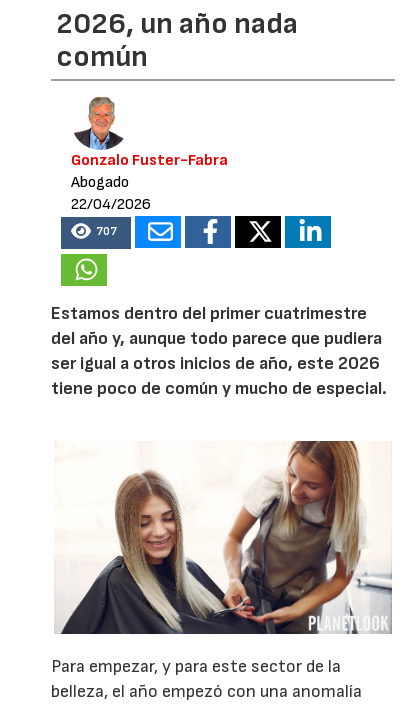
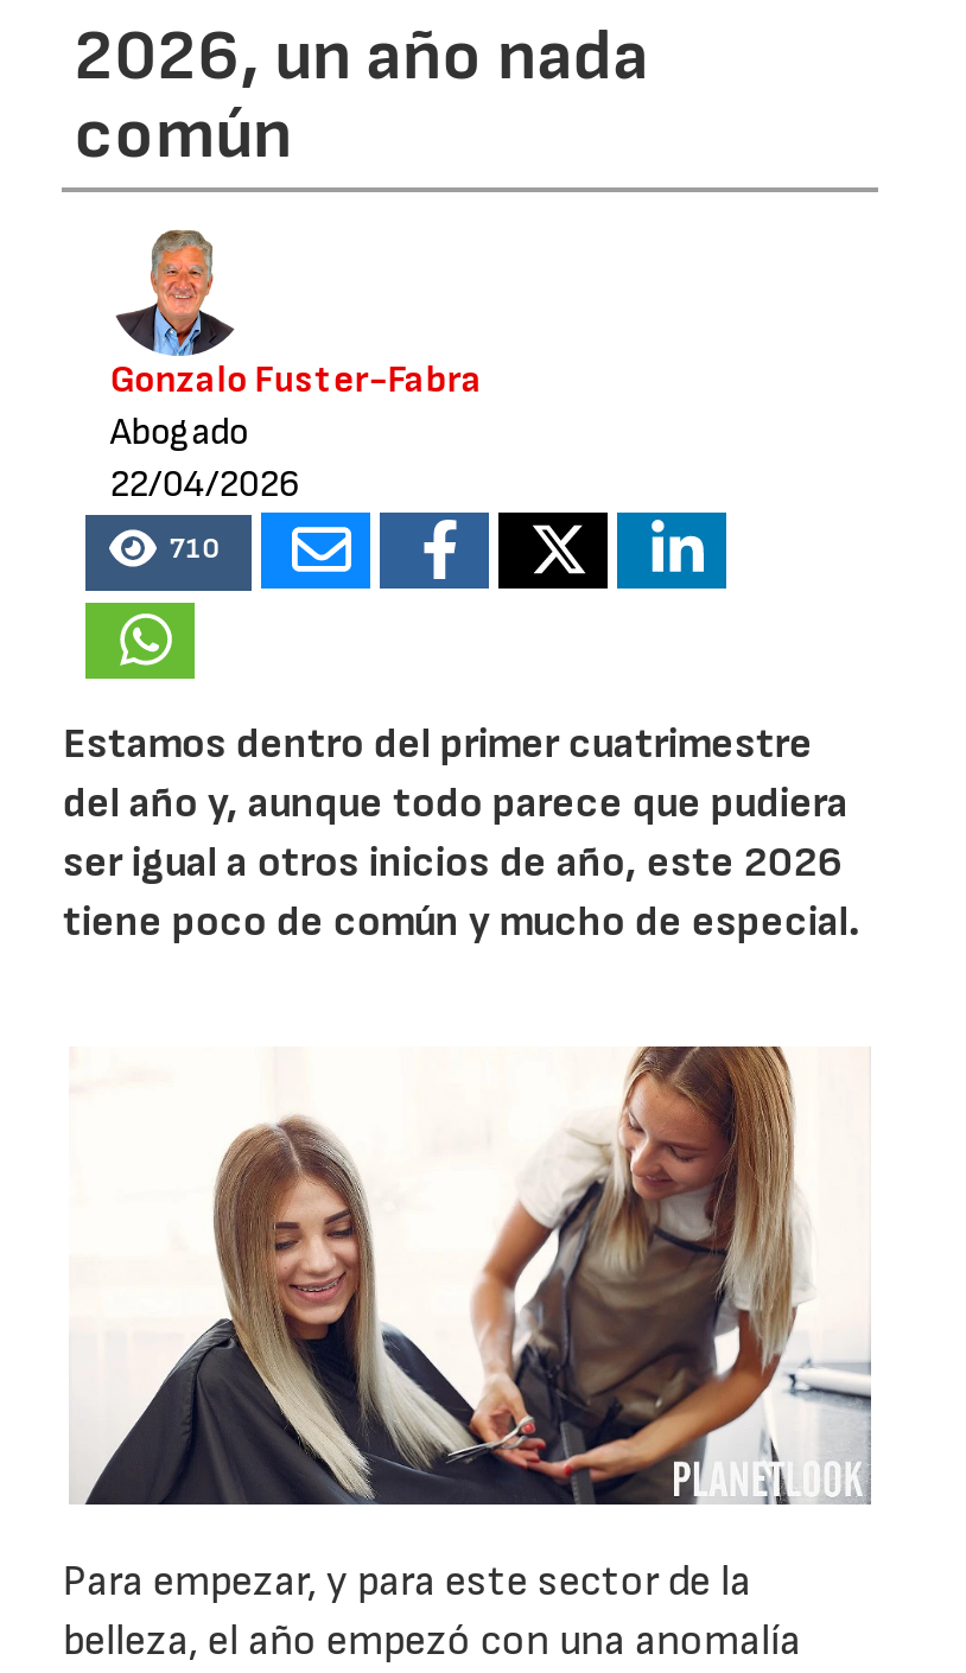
- 707
+ 710
